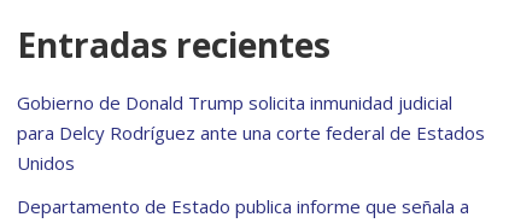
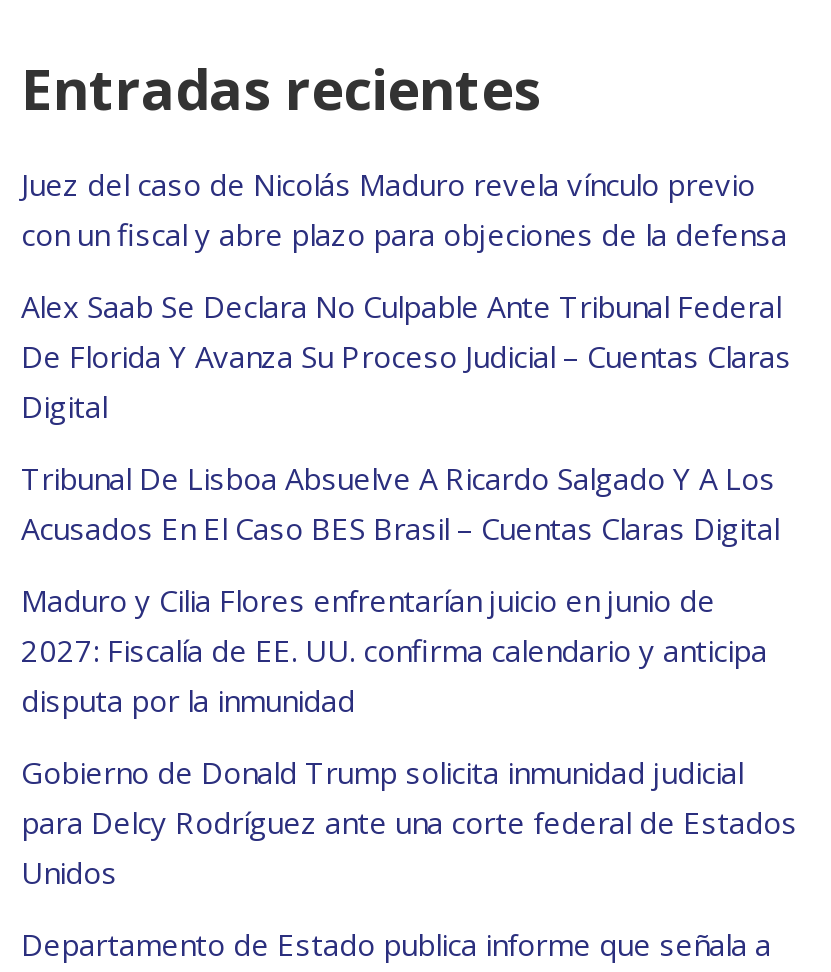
+ Juez del caso de Nicolás Maduro revela vínculo previo
+ con un fiscal y abre plazo para objeciones de la defensa
+ Alex Saab Se Declara No Culpable Ante Tribunal Federal
+ De Florida Y Avanza Su Proceso Judicial – Cuentas Claras
+ Digital
+ Tribunal De Lisboa Absuelve A Ricardo Salgado Y A Los
+ Acusados En El Caso BES Brasil – Cuentas Claras Digital
+ Maduro y Cilia Flores enfrentarían juicio en junio de
+ 2027: Fiscalía de EE. UU. confirma calendario y anticipa
+ disputa por la inmunidad
